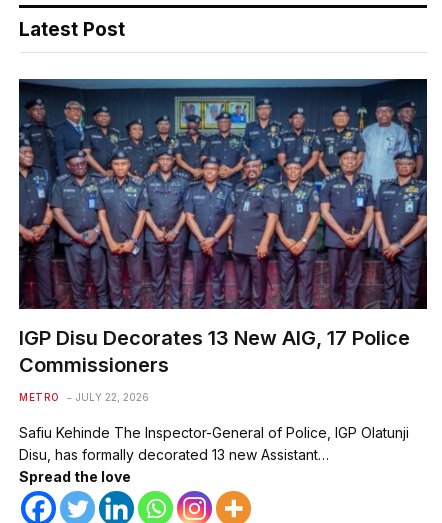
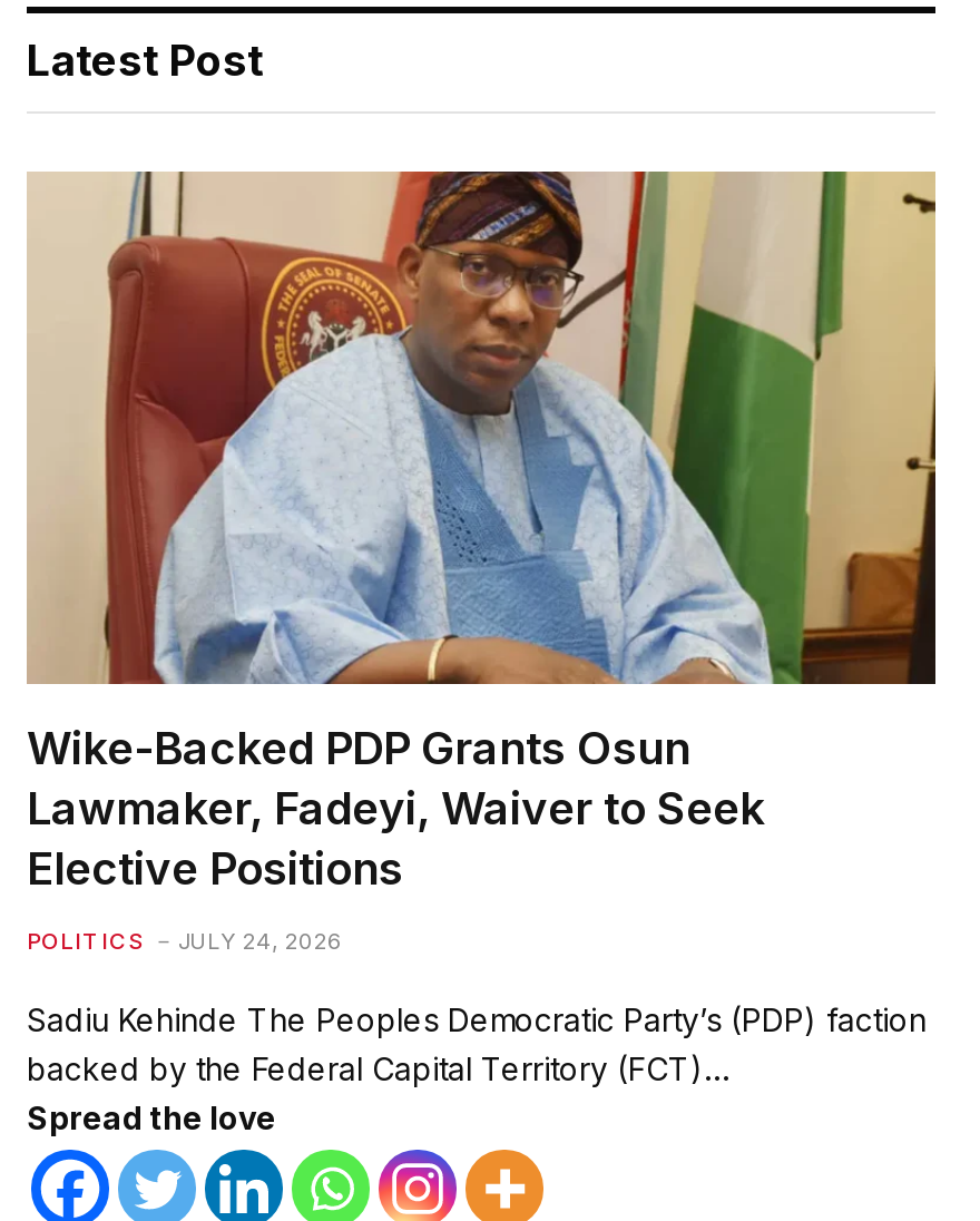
- [image]
- IGP Disu Decorates 13 New AIG, 17 Police
- Commissioners
+ [image]
+ Wike-Backed PDP Grants Osun
+ Lawmaker, Fadeyi, Waiver to Seek
+ Elective Positions

- METRO
- JULY 22, 2026
+ POLITICS
+ JULY 24, 2026

- Safiu Kehinde The Inspector-General of Police, IGP Olatunji
- Disu, has formally decorated 13 new Assistant…
+ Sadiu Kehinde The Peoples Democratic Party’s (PDP) faction
+ backed by the Federal Capital Territory (FCT)…
